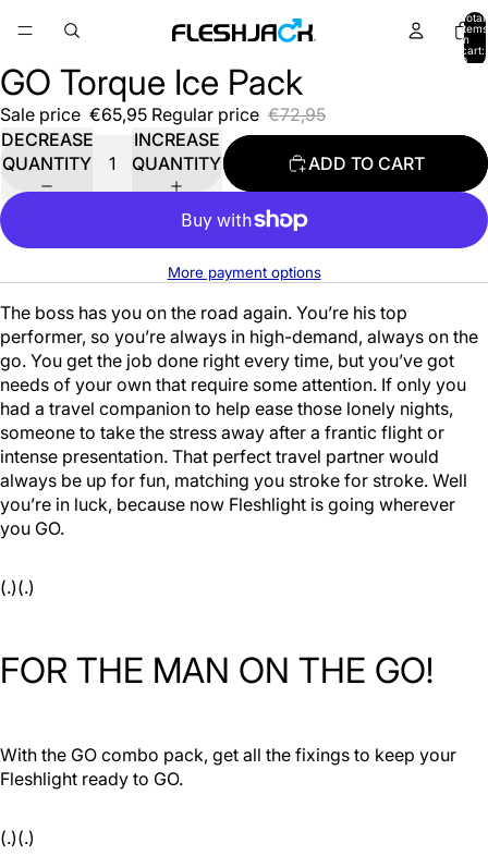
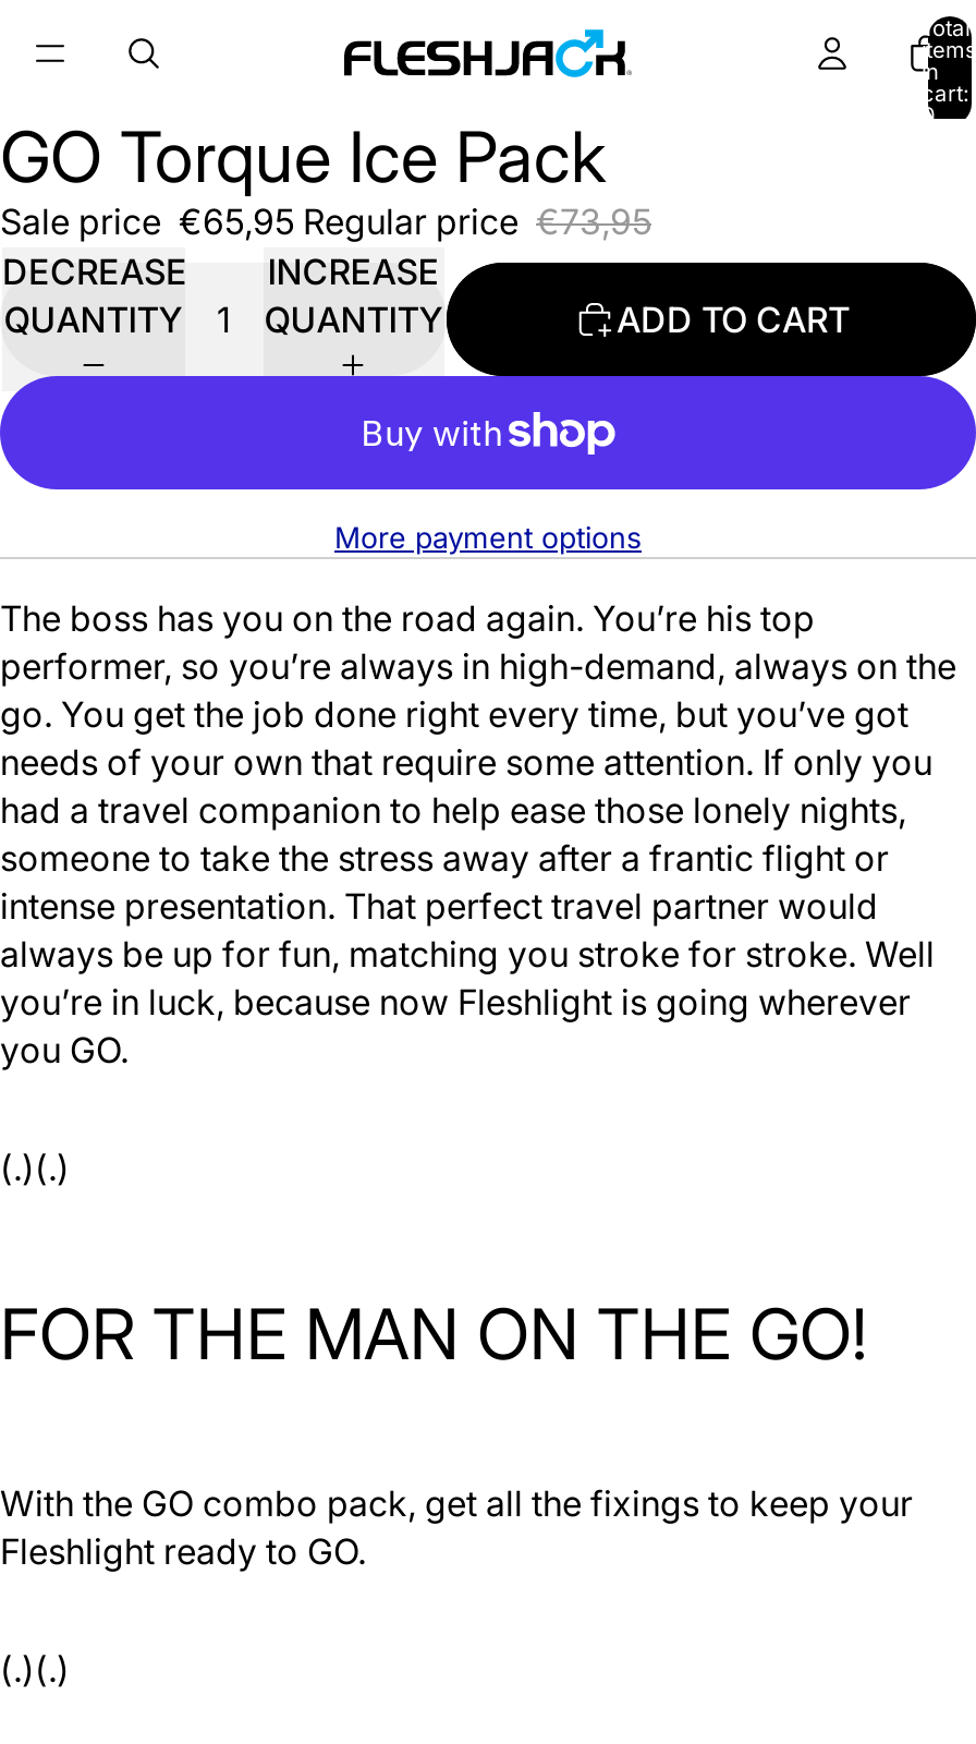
- Sale price €65,95 Regular price €72,95
+ Sale price €65,95 Regular price €73,95
